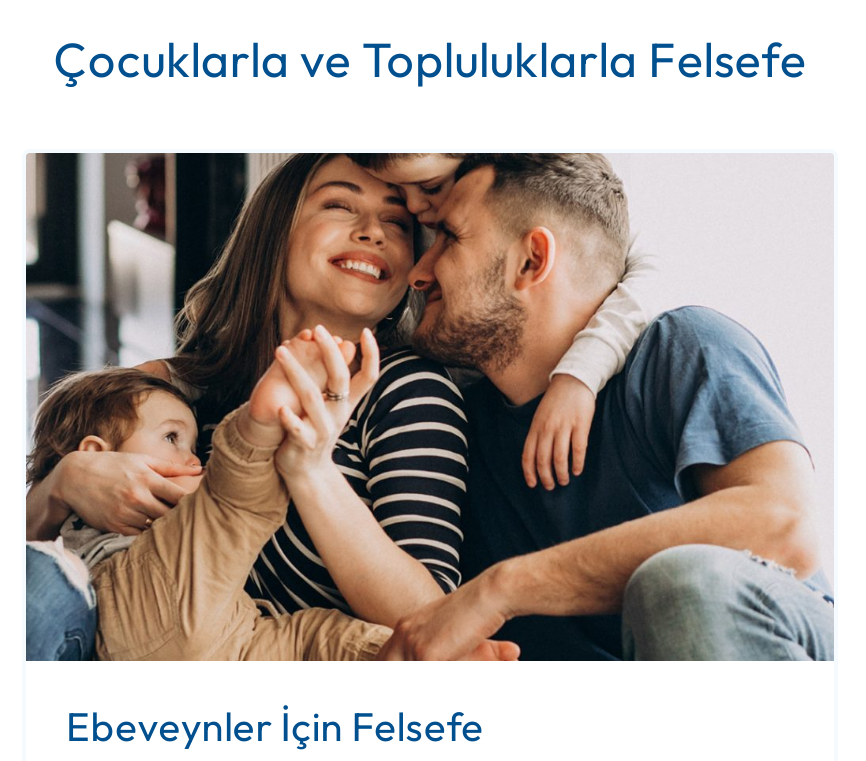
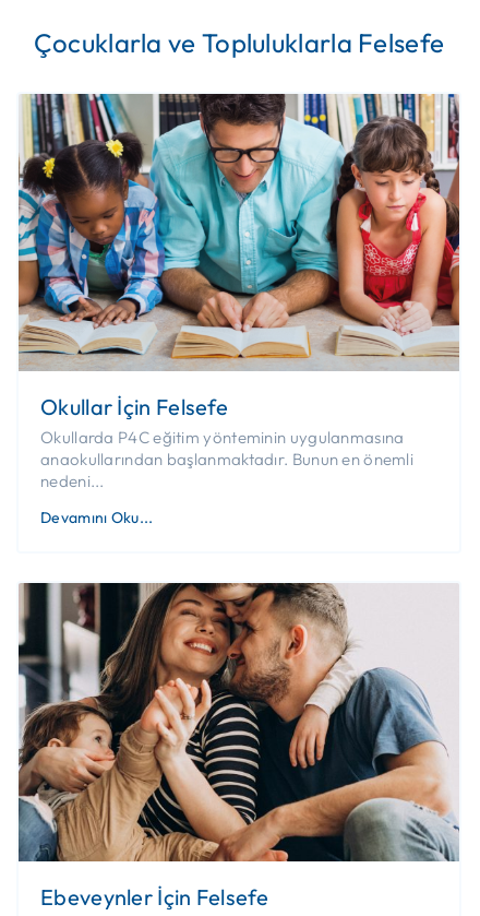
+ [image]
+ Okullar İçin Felsefe
+ Okullarda P4C eğitim yönteminin uygulanmasına
+ anaokullarından başlanmaktadır. Bunun en önemli
+ nedeni...
+ Devamını Oku...
